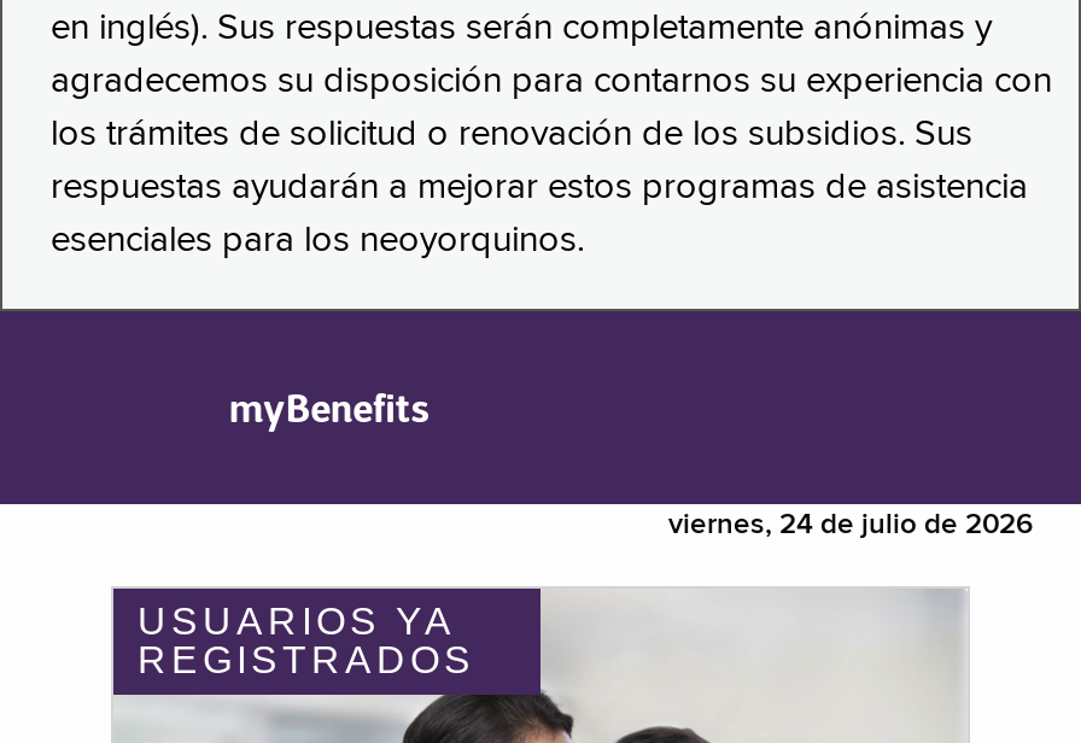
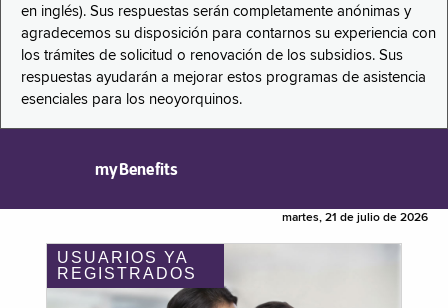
- viernes, 24 de julio de 2026
+ martes, 21 de julio de 2026
